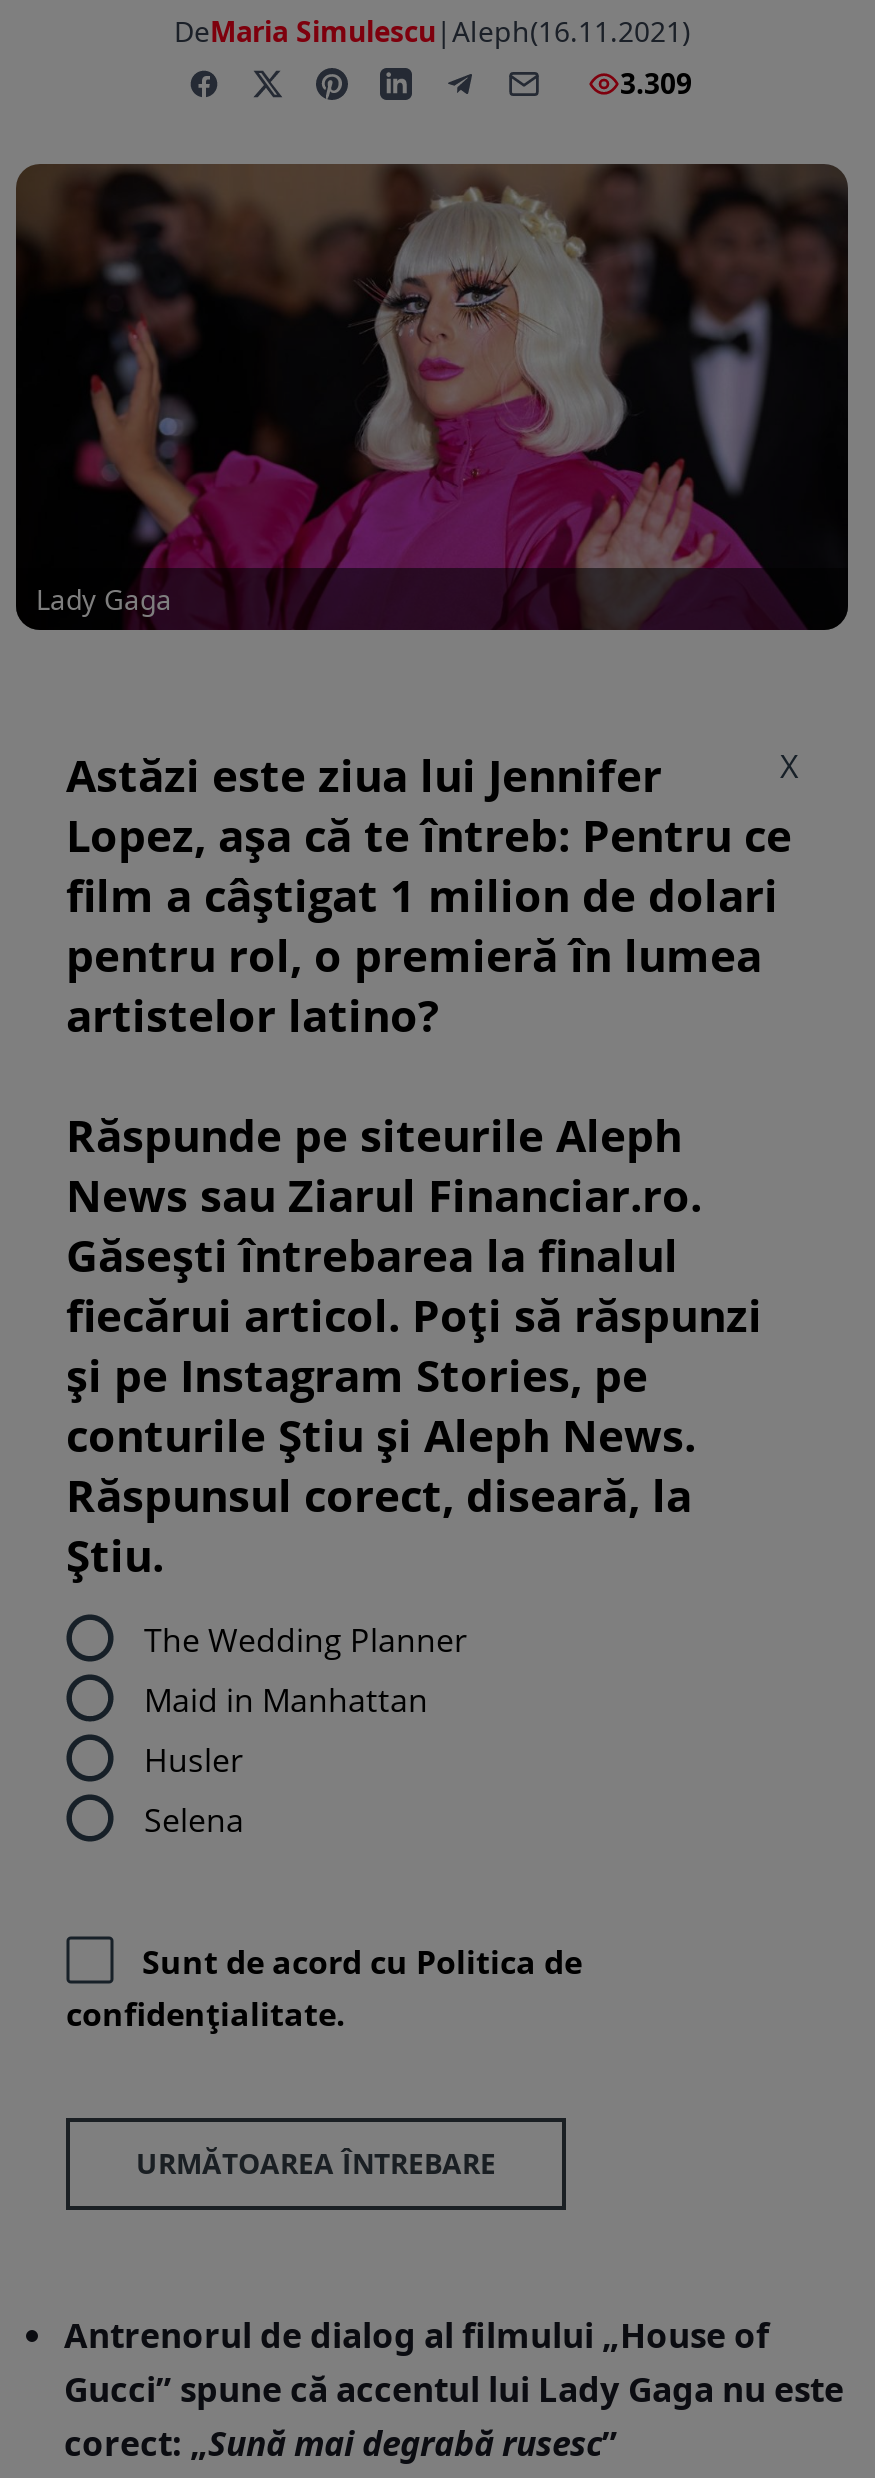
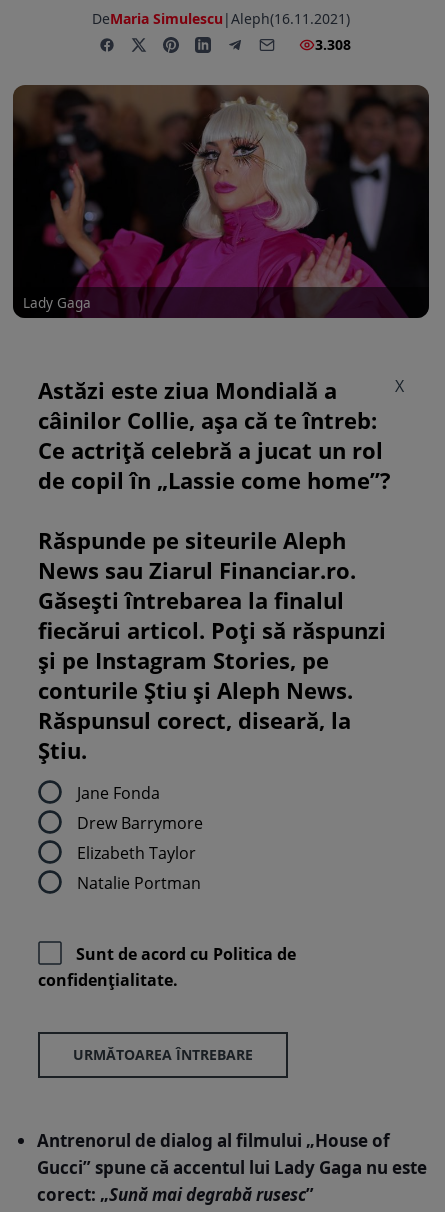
- 3.309
+ 3.308

- Astăzi este ziua lui Jennifer
- Lopez, așa că te întreb: Pentru ce
- film a câștigat 1 milion de dolari
- pentru rol, o premieră în lumea
- artistelor latino?
+ Astăzi este ziua Mondială a
+ câinilor Collie, așa că te întreb:
+ Ce actriță celebră a jucat un rol
+ de copil în „Lassie come home”?

- The Wedding Planner
- Maid in Manhattan
- Husler
- Selena
+ Jane Fonda
+ Drew Barrymore
+ Elizabeth Taylor
+ Natalie Portman
